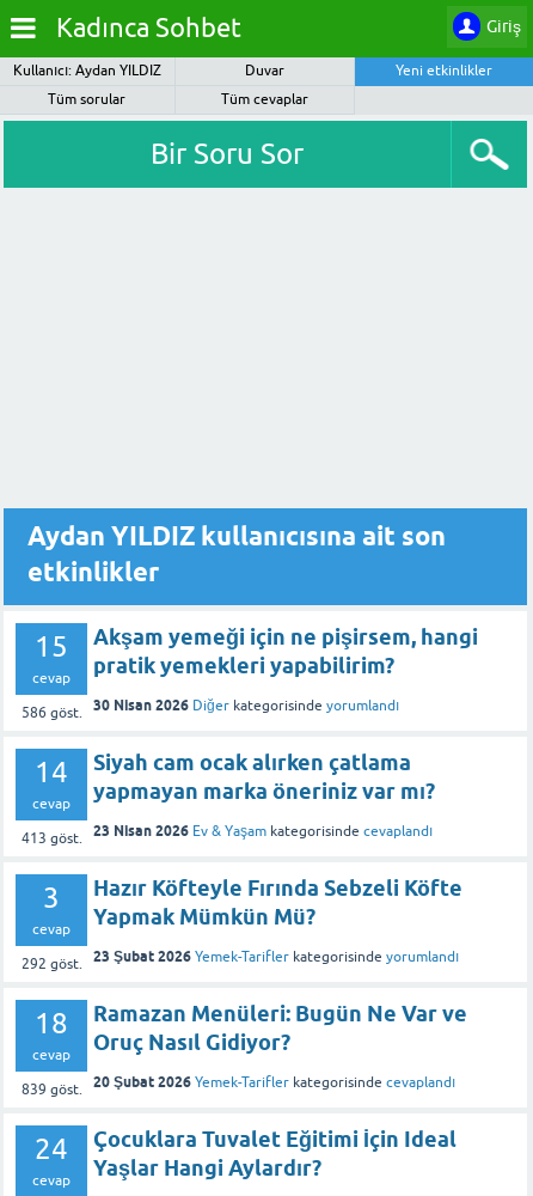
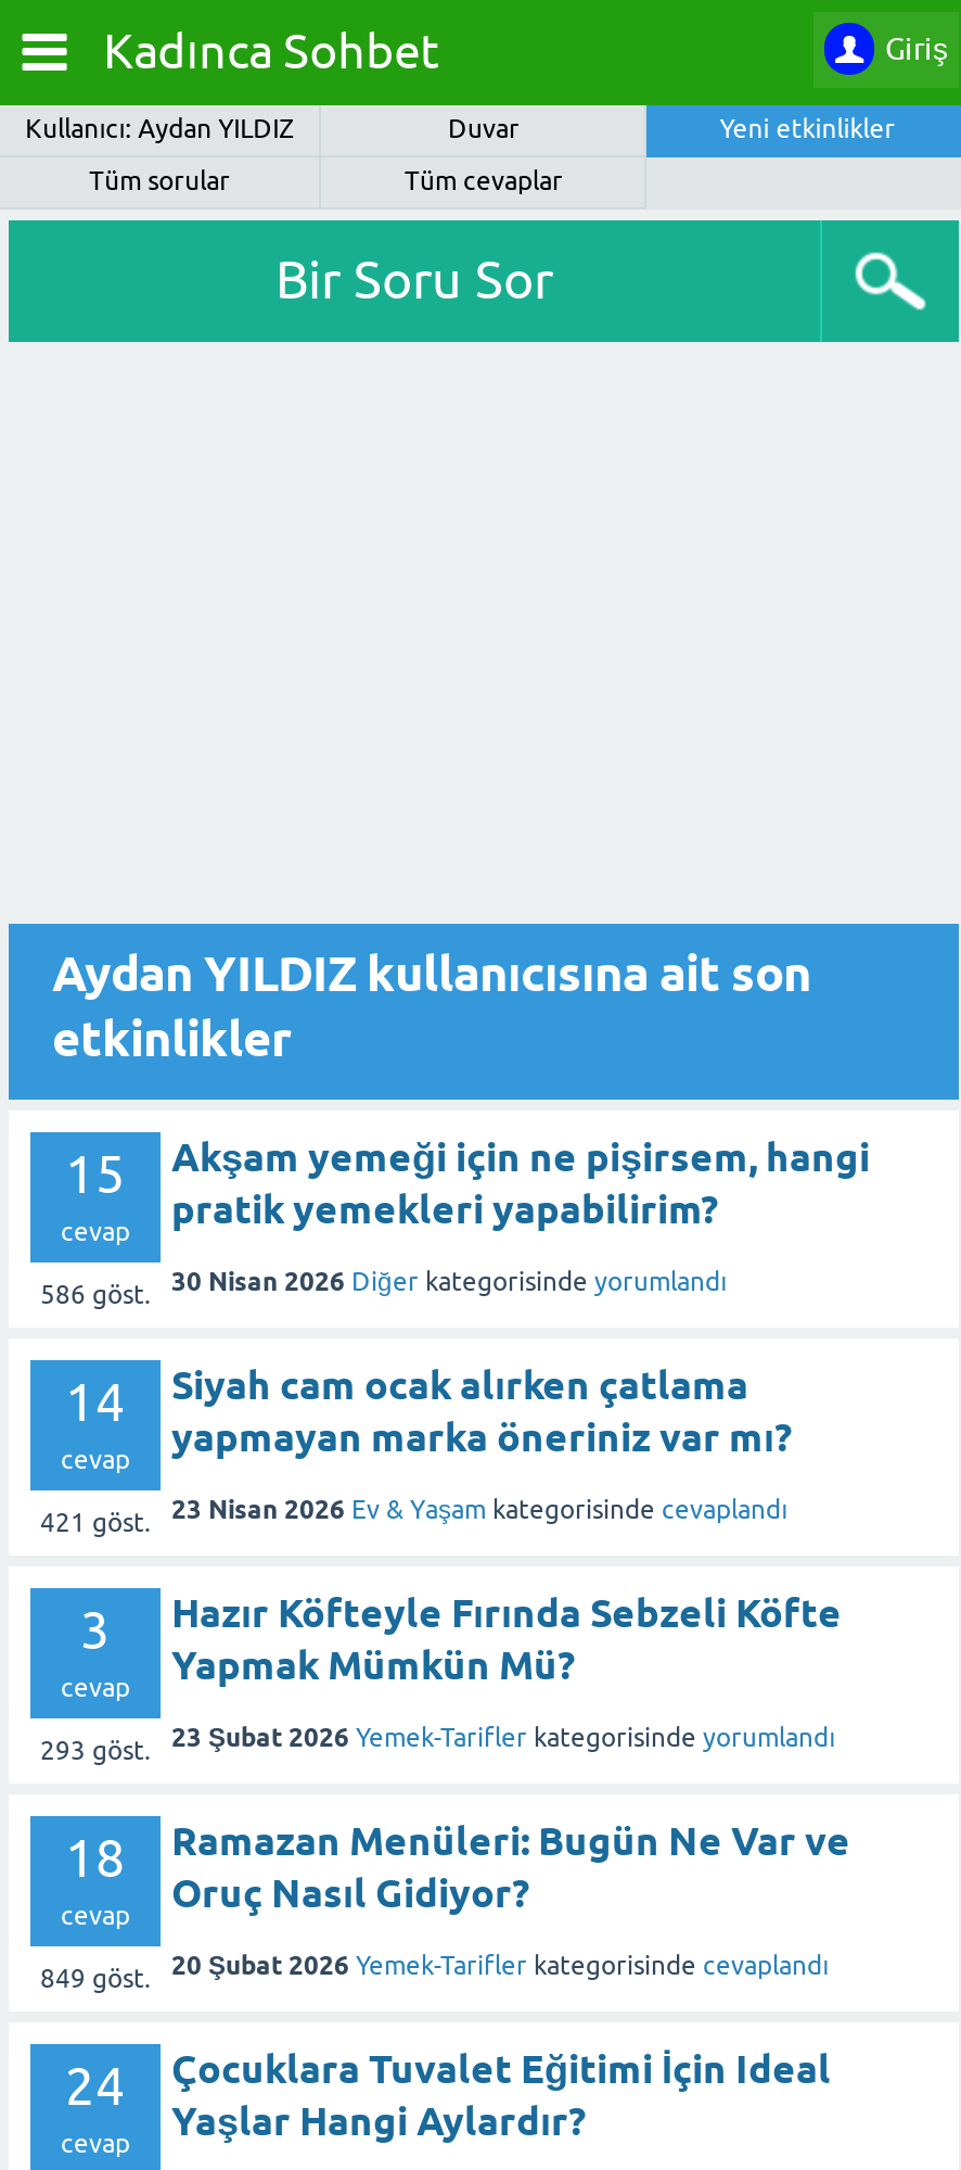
- 413 göst. 23 Nisan 2026 Ev & Yaşam kategorisinde cevaplandı
+ 421 göst. 23 Nisan 2026 Ev & Yaşam kategorisinde cevaplandı

- 292 göst. 23 Şubat 2026 Yemek-Tarifler kategorisinde yorumlandı
+ 293 göst. 23 Şubat 2026 Yemek-Tarifler kategorisinde yorumlandı

- 839 göst. 20 Şubat 2026 Yemek-Tarifler kategorisinde cevaplandı
+ 849 göst. 20 Şubat 2026 Yemek-Tarifler kategorisinde cevaplandı
